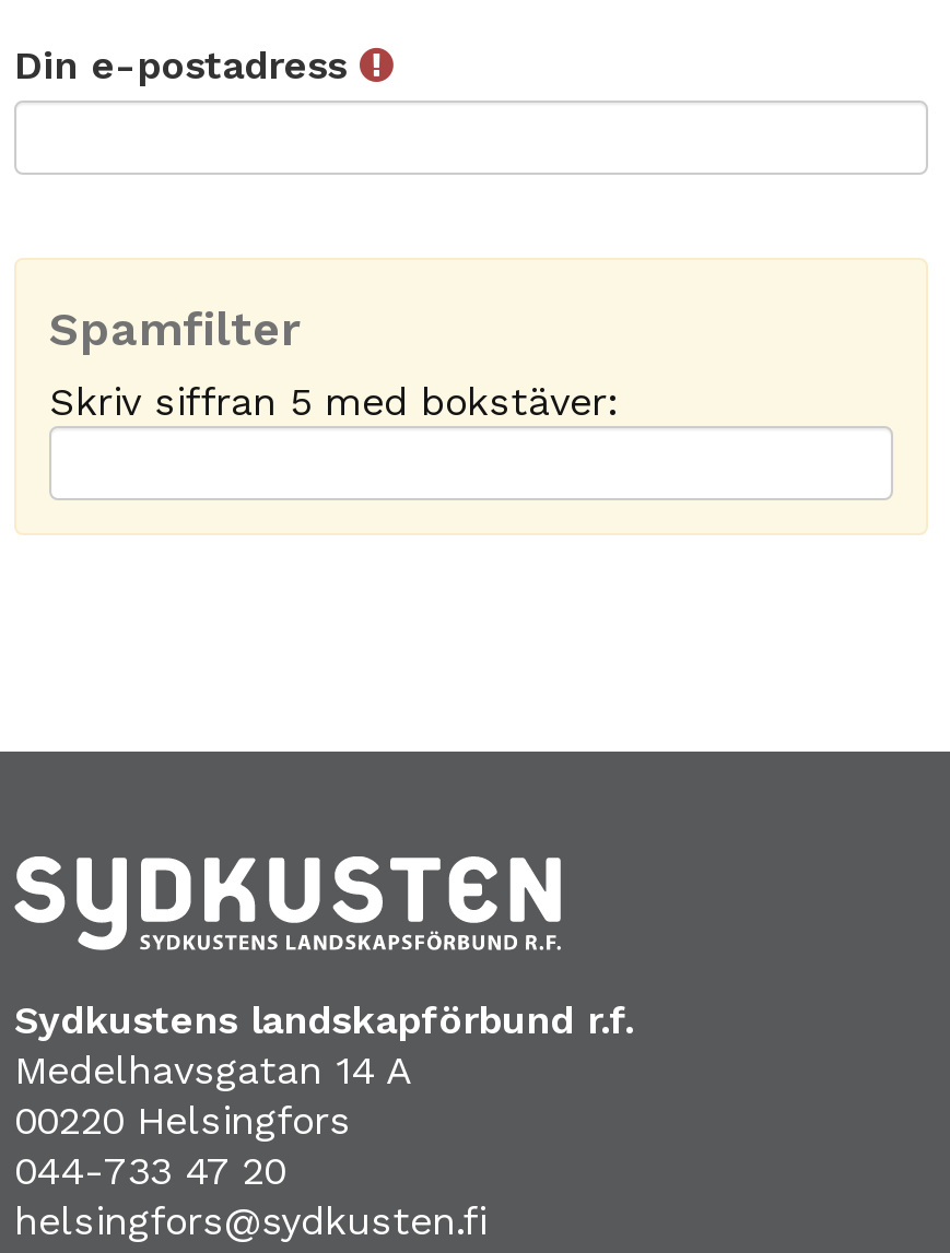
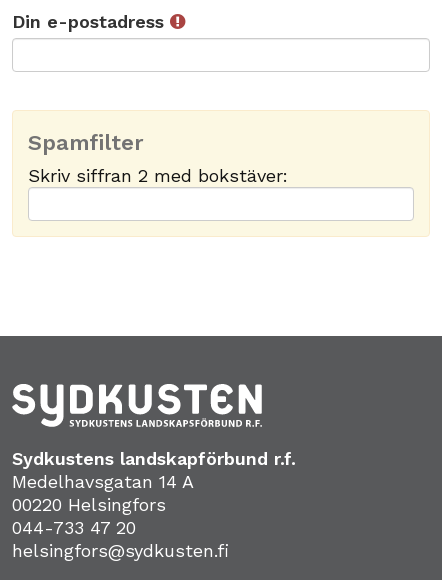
- Skriv siffran 5 med bokstäver:
+ Skriv siffran 2 med bokstäver:
